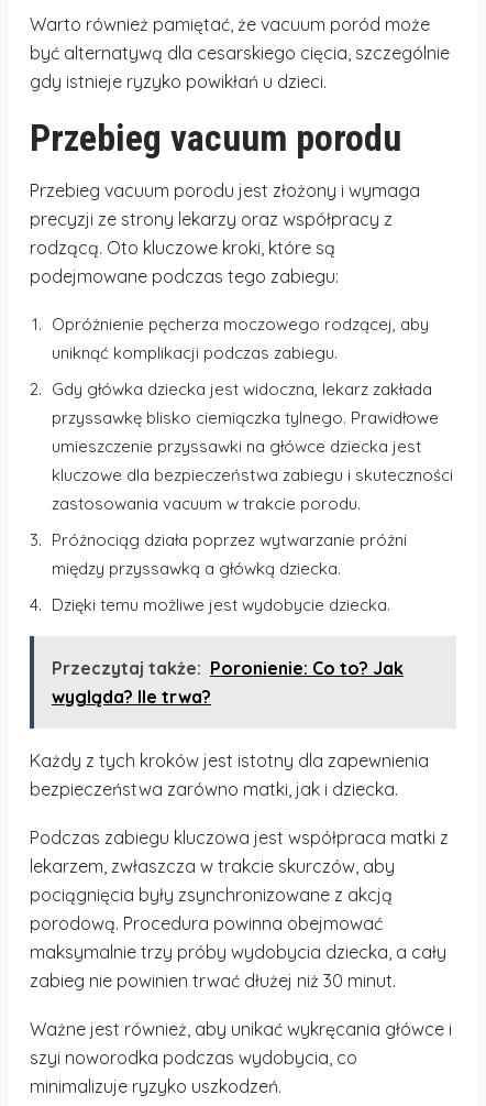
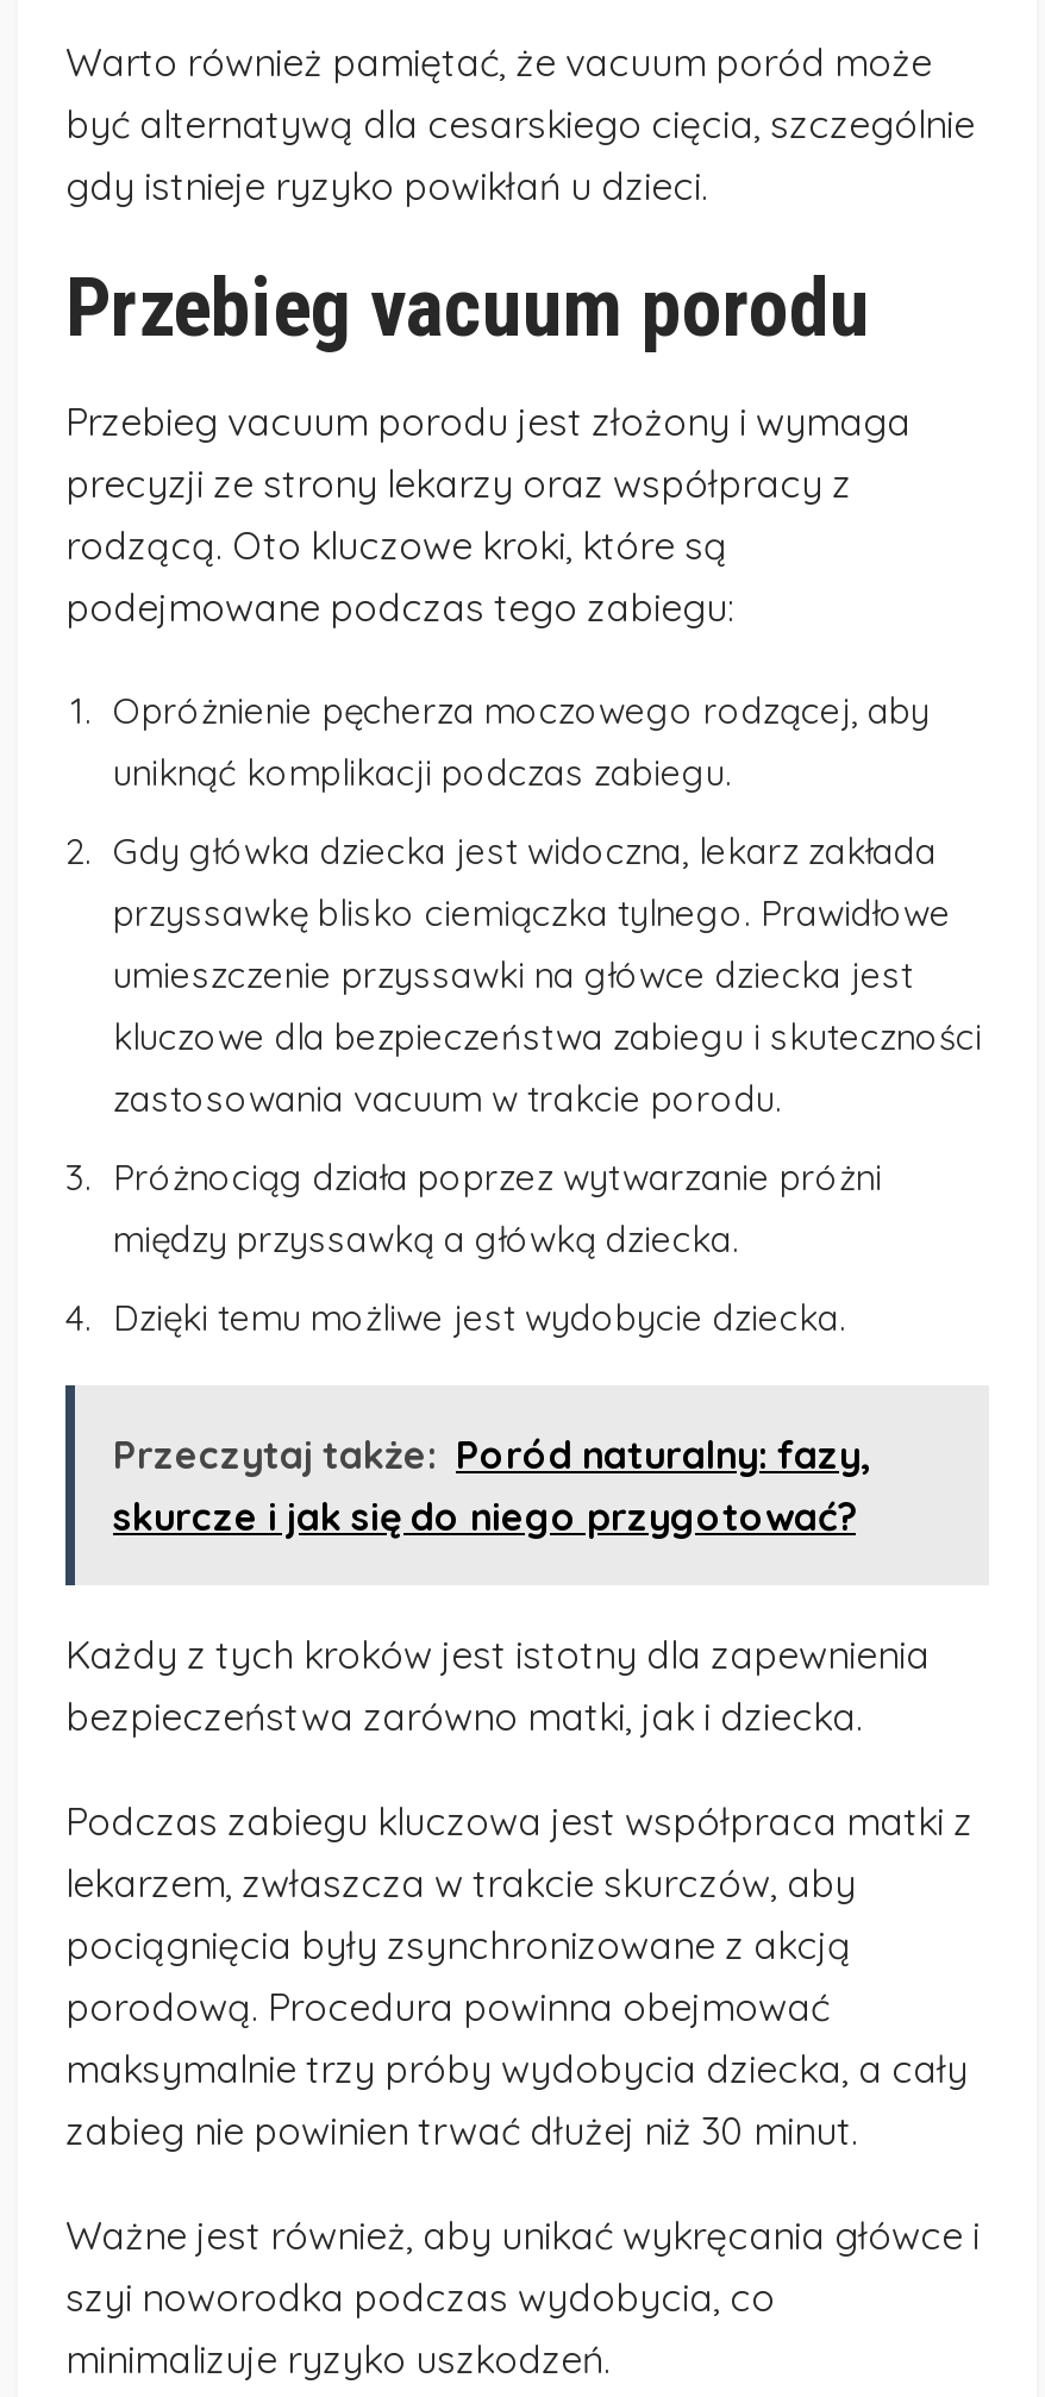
- Przeczytaj także: Poronienie: Co to? Jak
- wygląda? Ile trwa?
+ Przeczytaj także: Poród naturalny: fazy,
+ skurcze i jak się do niego przygotować?
